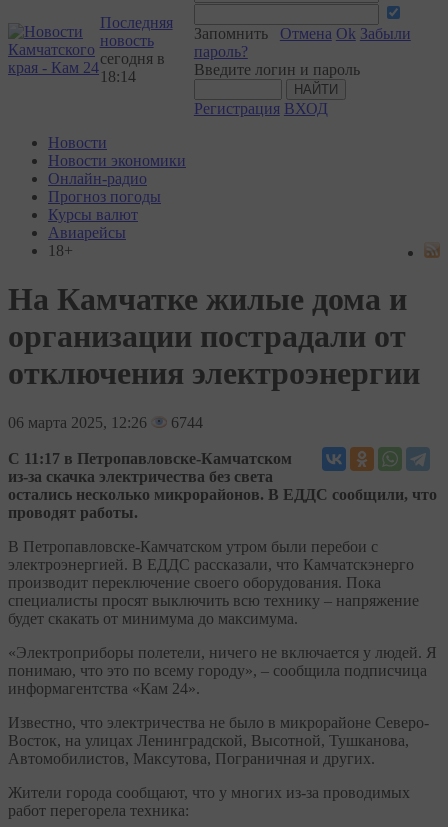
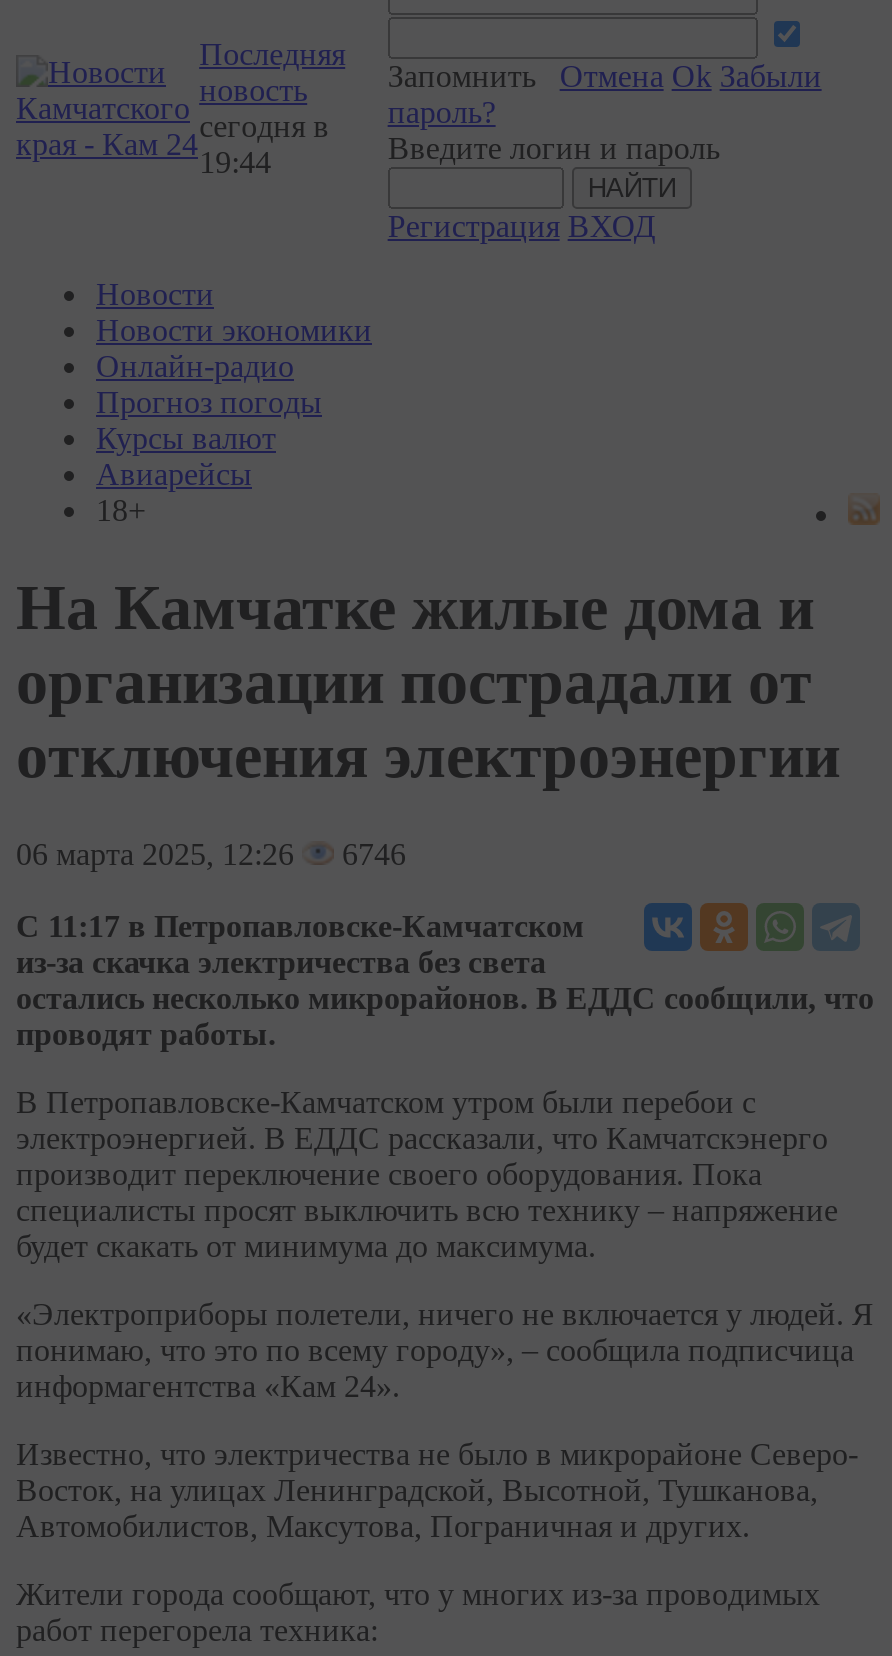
- 18:14
+ 19:44

- 06 марта 2025, 12:26 6744
+ 06 марта 2025, 12:26 6746
